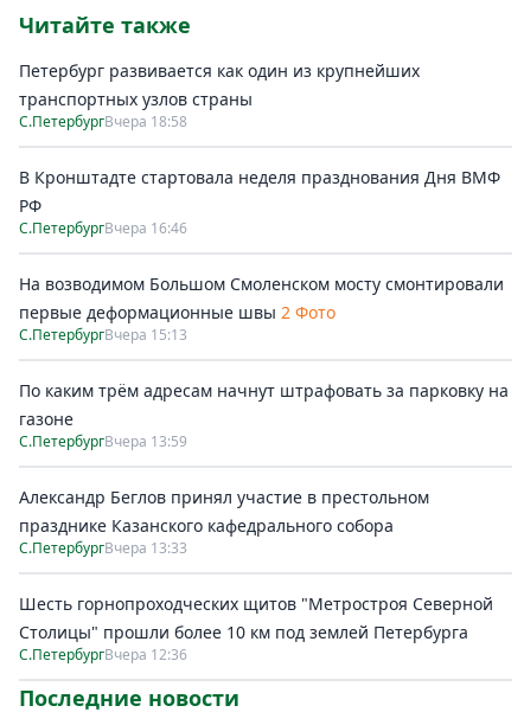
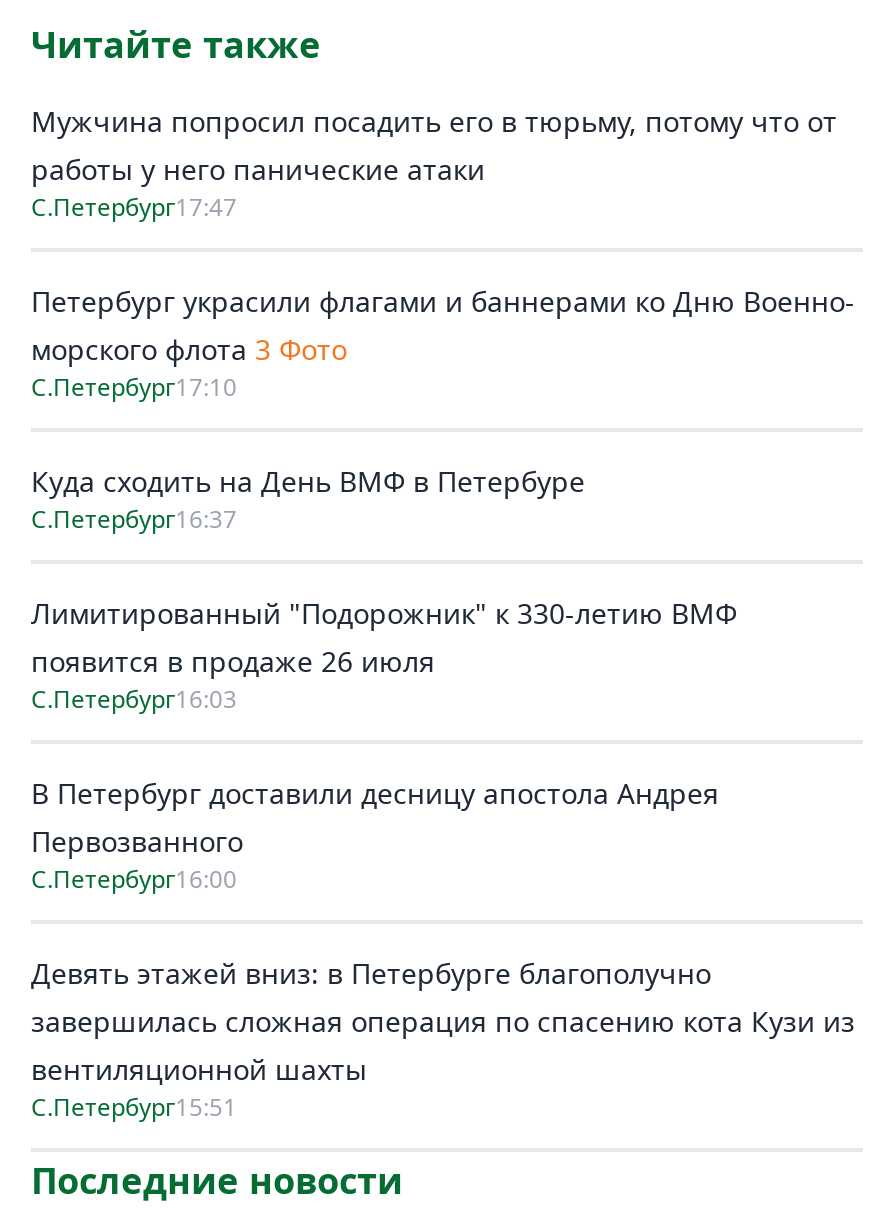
- Петербург развивается как один из крупнейших
- транспортных узлов страны
- С.Петербург Вчера 18:58
+ Мужчина попросил посадить его в тюрьму, потому что от
+ работы у него панические атаки
+ С.Петербург 17:47

- В Кронштадте стартовала неделя празднования Дня ВМФ
- РФ
- С.Петербург Вчера 16:46
+ Петербург украсили флагами и баннерами ко Дню Военно-
+ морского флота 3 Фото
+ С.Петербург 17:10

- На возводимом Большом Смоленском мосту смонтировали
- первые деформационные швы 2 Фото
- С.ПетербургВчера 15:13
+ Куда сходить на День ВМФ в Петербуре
+ С.Петербург 16:37

- По каким трём адресам начнут штрафовать за парковку на
- газоне
- С.Петербург Вчера 13:59
+ Лимитированный "Подорожник" к 330-летию ВМФ
+ появится в продаже 26 июля
+ С.Петербург 16:03

- Александр Беглов принял участие в престольном
- празднике Казанского кафедрального собора
- С.Петербург Вчера 13:33
+ В Петербург доставили десницу апостола Андрея
+ Первозванного
+ С.Петербург 16:00

- Шесть горнопроходческих щитов "Метростроя Северной
- Столицы" прошли более 10 км под землей Петербурга
- С.ПетербургВчера 12:36
+ Девять этажей вниз: в Петербурге благополучно
+ завершилась сложная операция по спасению кота Кузи из
+ вентиляционной шахты
+ С.Петербург 15:51
